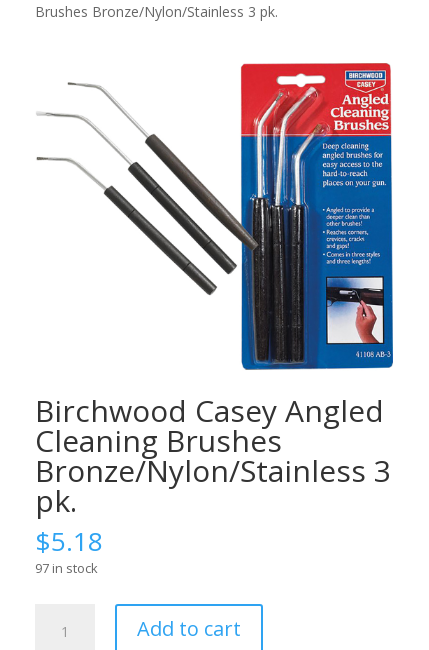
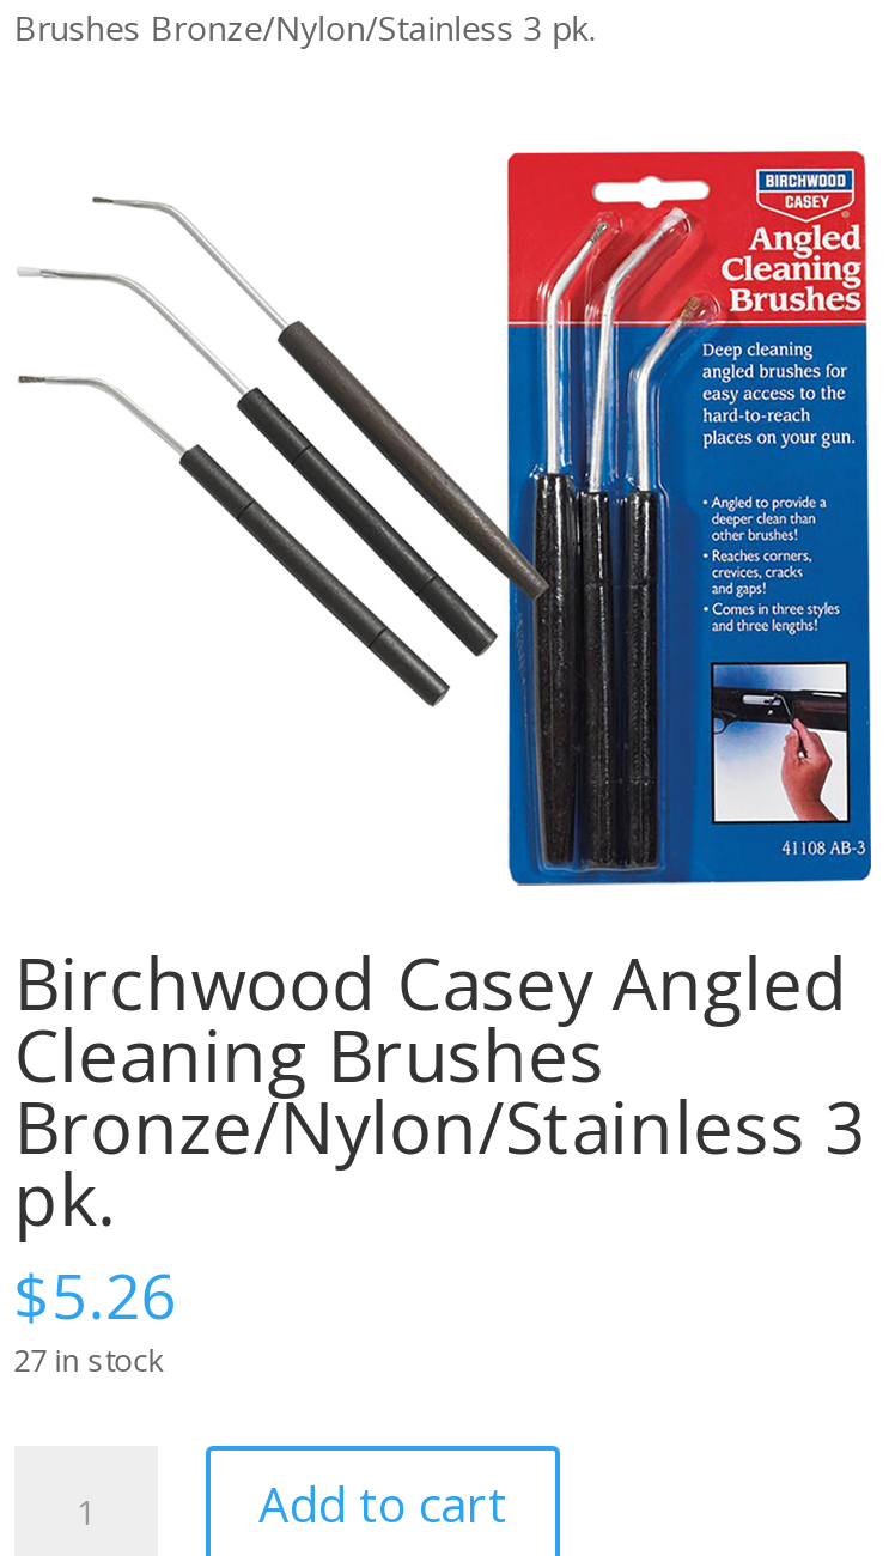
- $5.18
+ $5.26

- 97 in stock
+ 27 in stock
